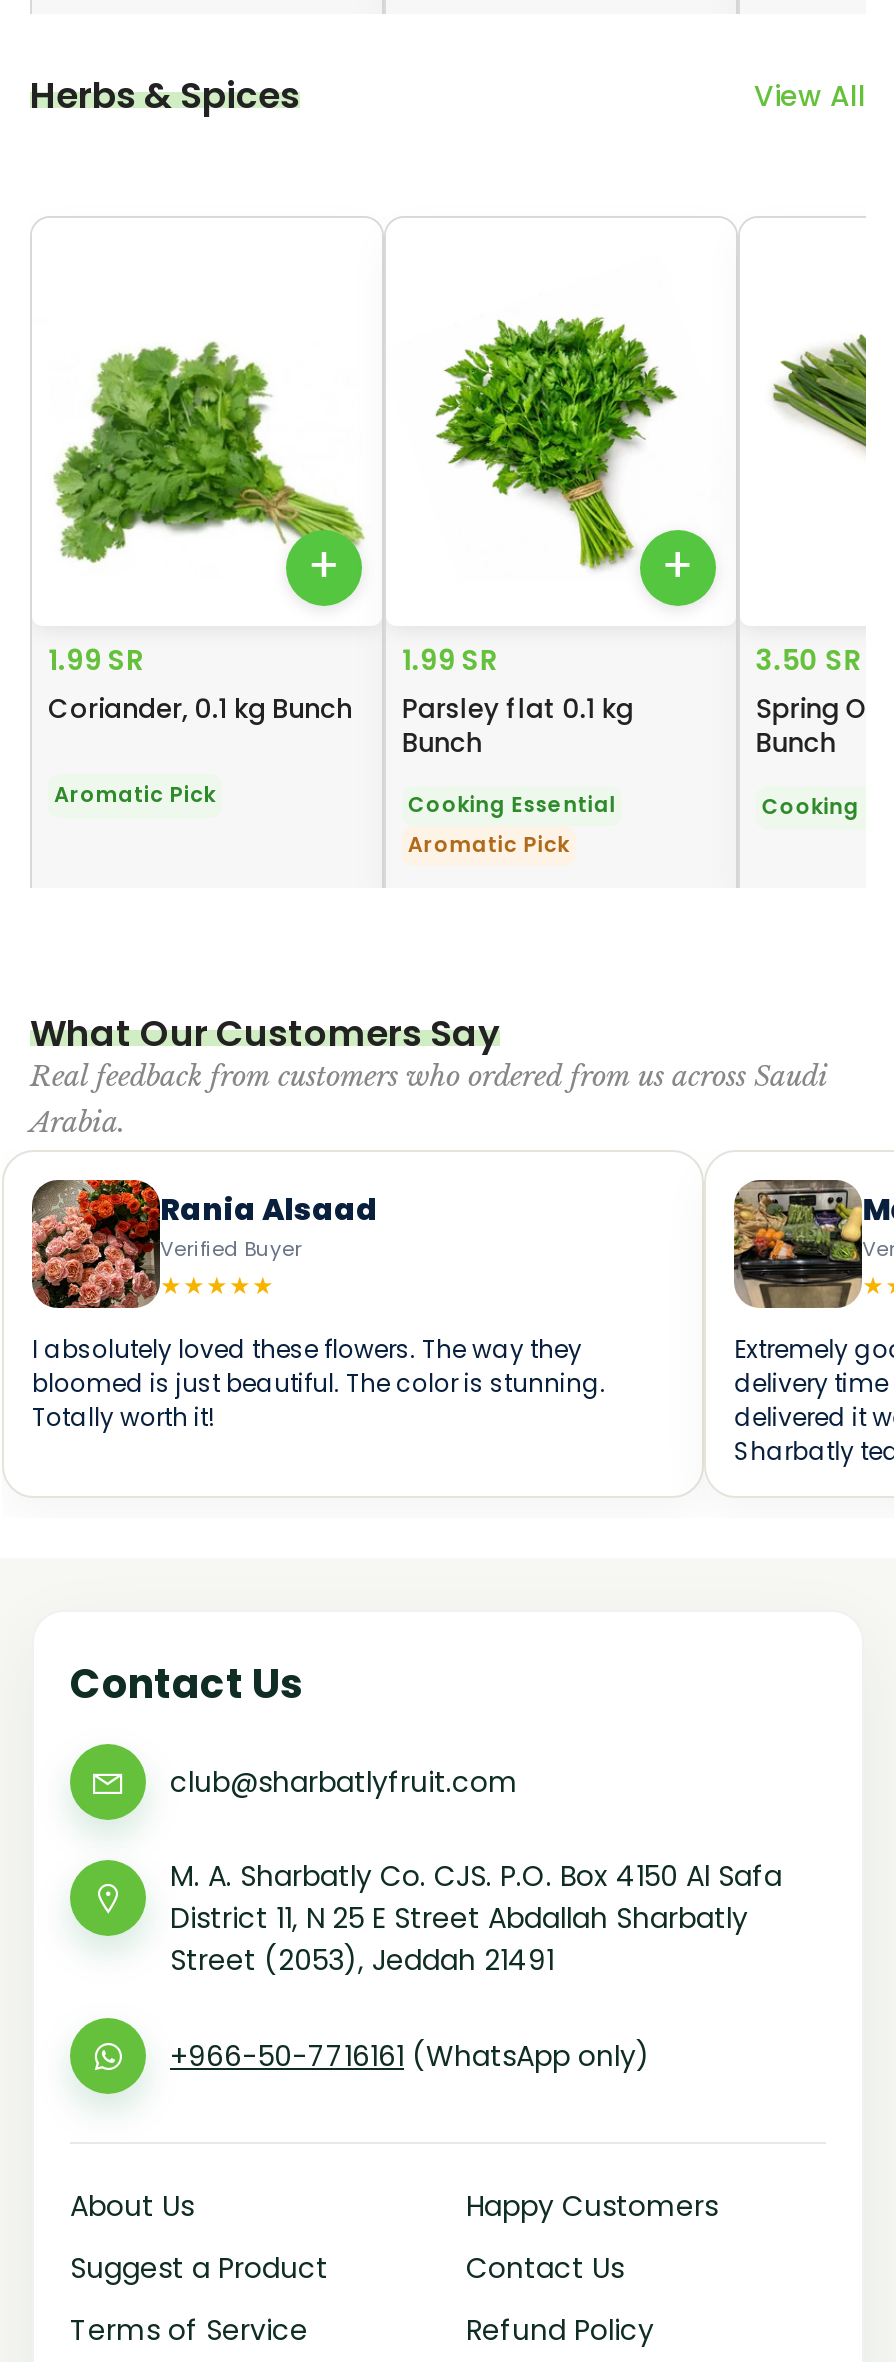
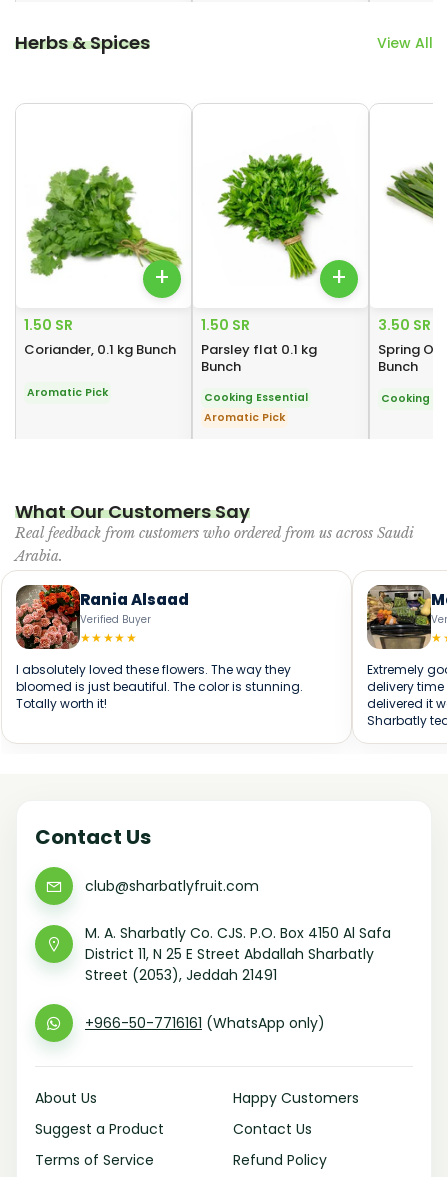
- 1.99 SR
+ 1.50 SR

- 1.99 SR
+ 1.50 SR
